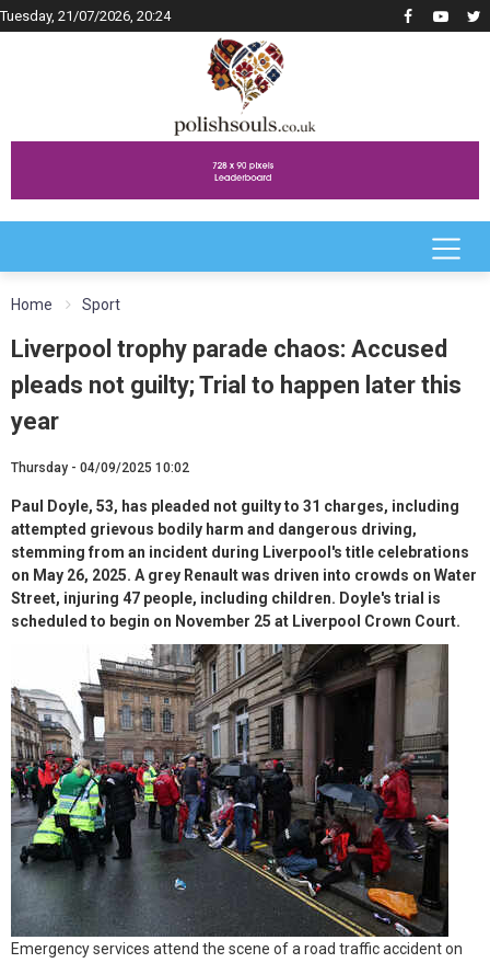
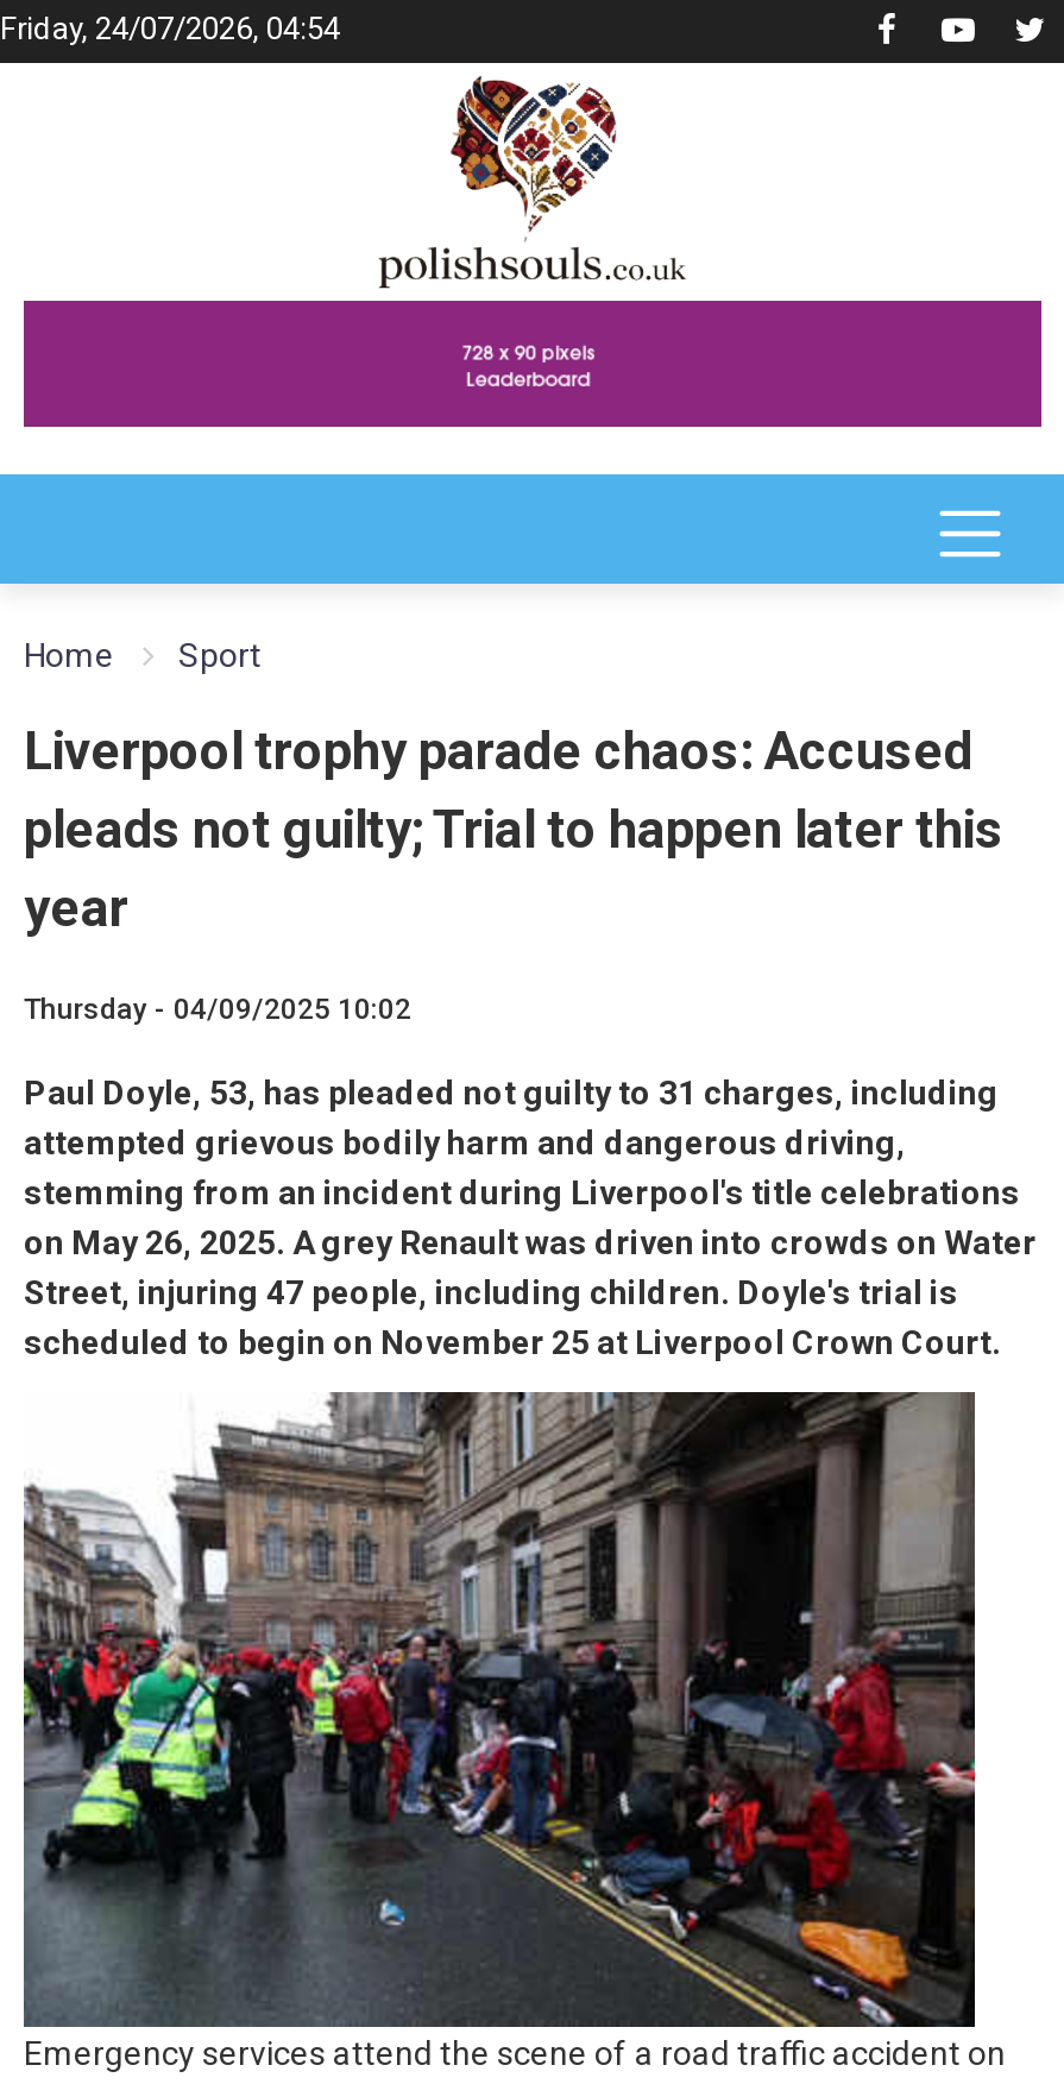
- Tuesday, 21/07/2026, 20:24
+ Friday, 24/07/2026, 04:54
